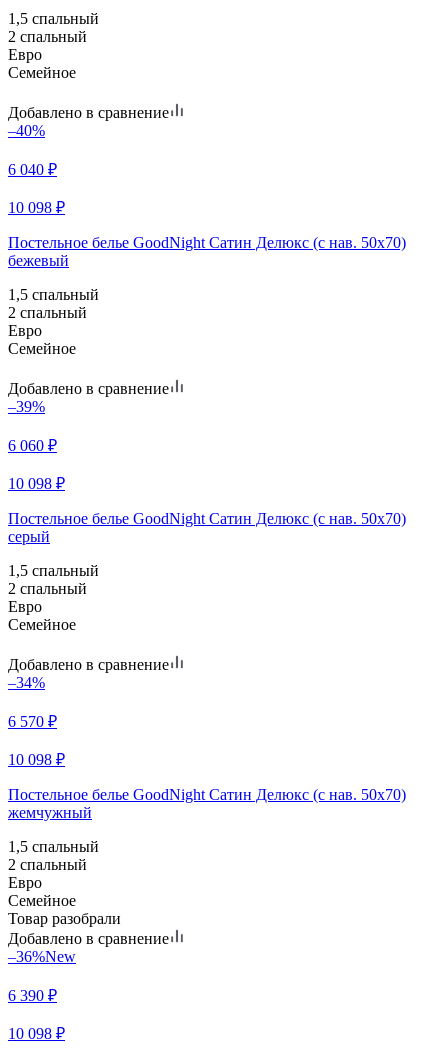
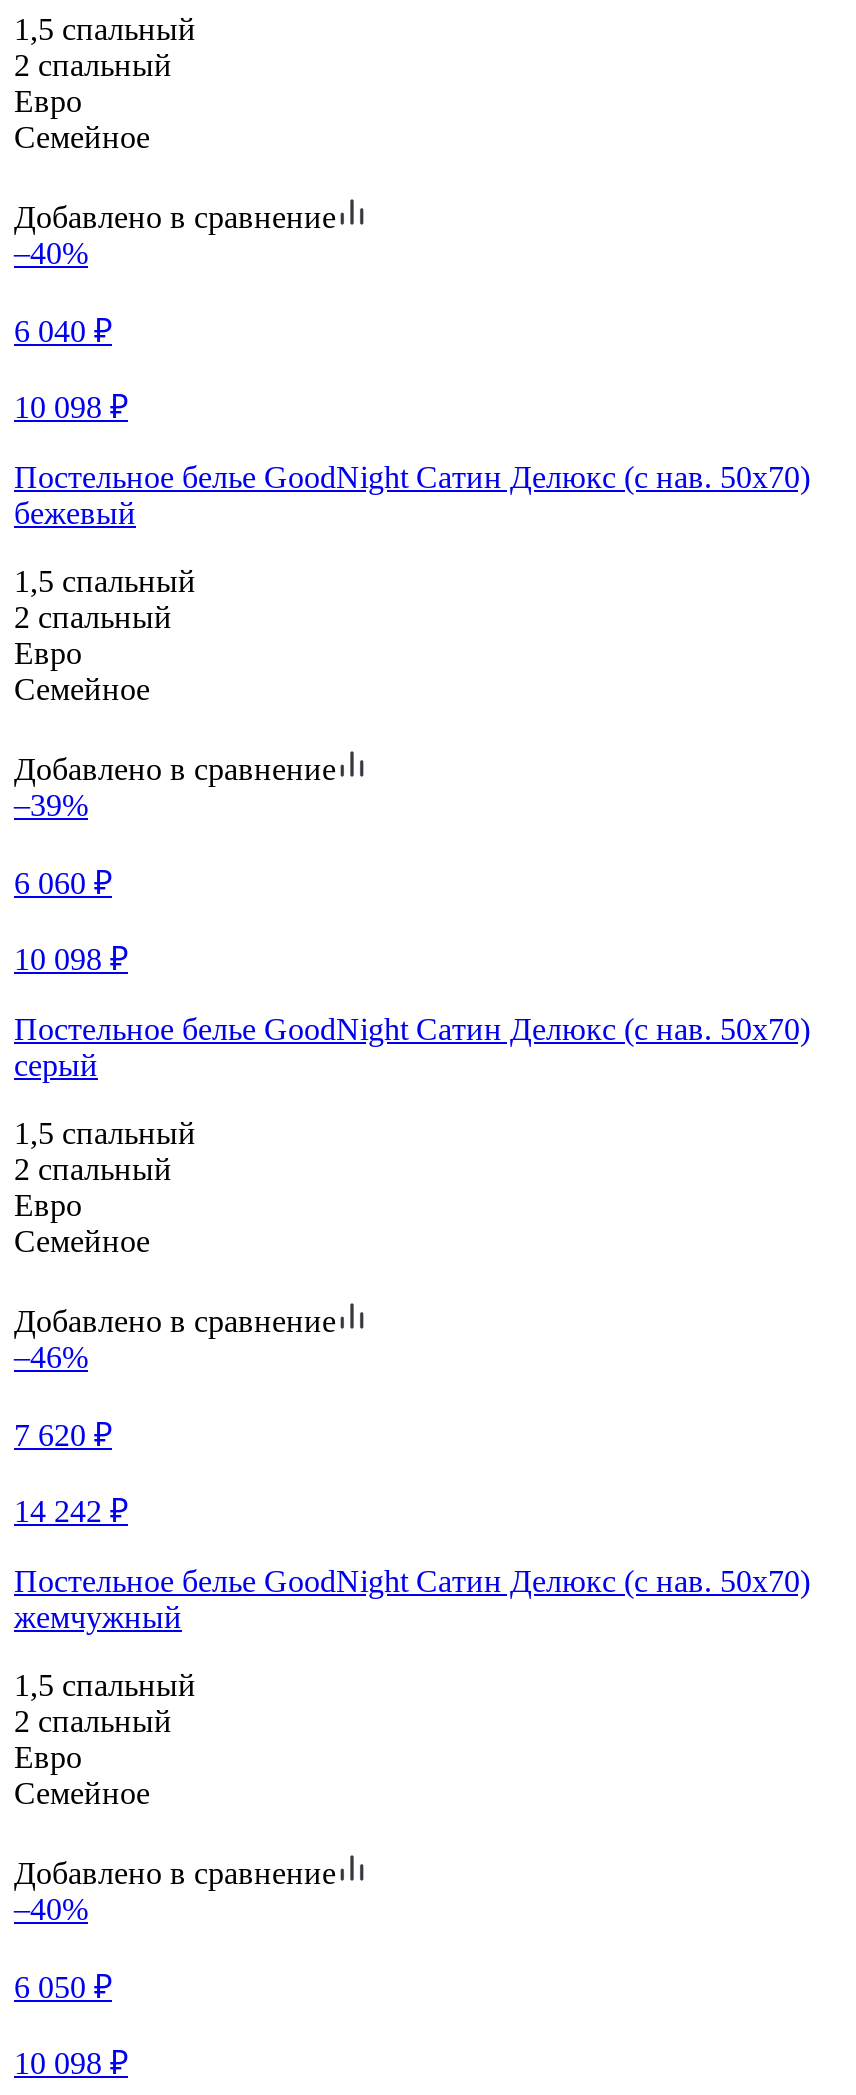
- –34%
+ –46%

- 6 570 ₽
+ 7 620 ₽

- 10 098 ₽
+ 14 242 ₽

- Товар разобрали

- –36%New
+ –40%

- 6 390 ₽
+ 6 050 ₽
